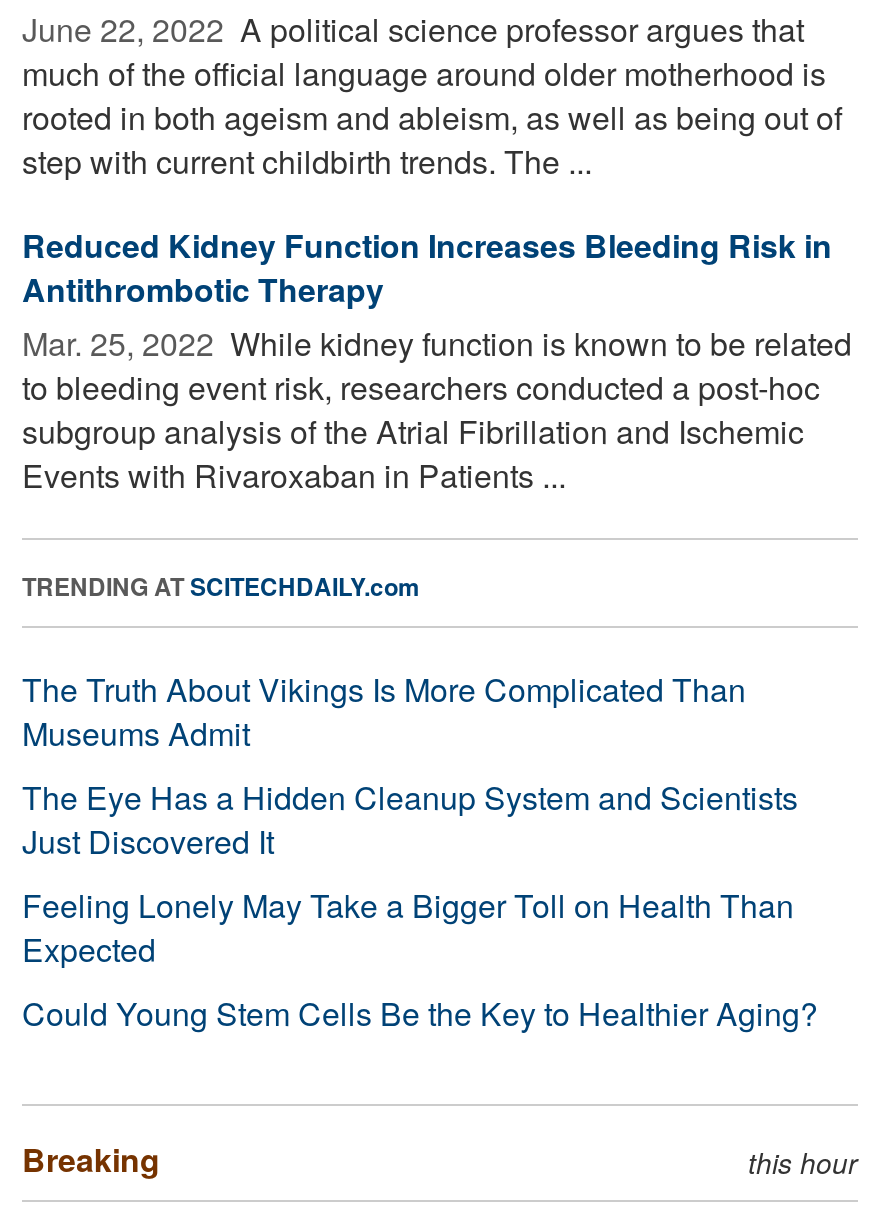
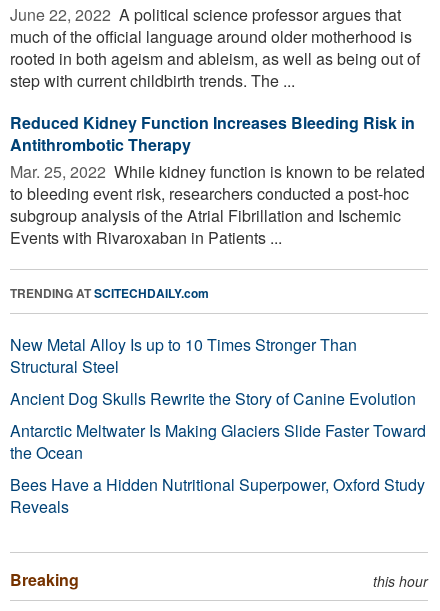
- The Truth About Vikings Is More Complicated Than
- Museums Admit
- The Eye Has a Hidden Cleanup System and Scientists
- Just Discovered It
- Feeling Lonely May Take a Bigger Toll on Health Than
- Expected
- Could Young Stem Cells Be the Key to Healthier Aging?
+ New Metal Alloy Is up to 10 Times Stronger Than
+ Structural Steel
+ Ancient Dog Skulls Rewrite the Story of Canine Evolution
+ Antarctic Meltwater Is Making Glaciers Slide Faster Toward
+ the Ocean
+ Bees Have a Hidden Nutritional Superpower, Oxford Study
+ Reveals
